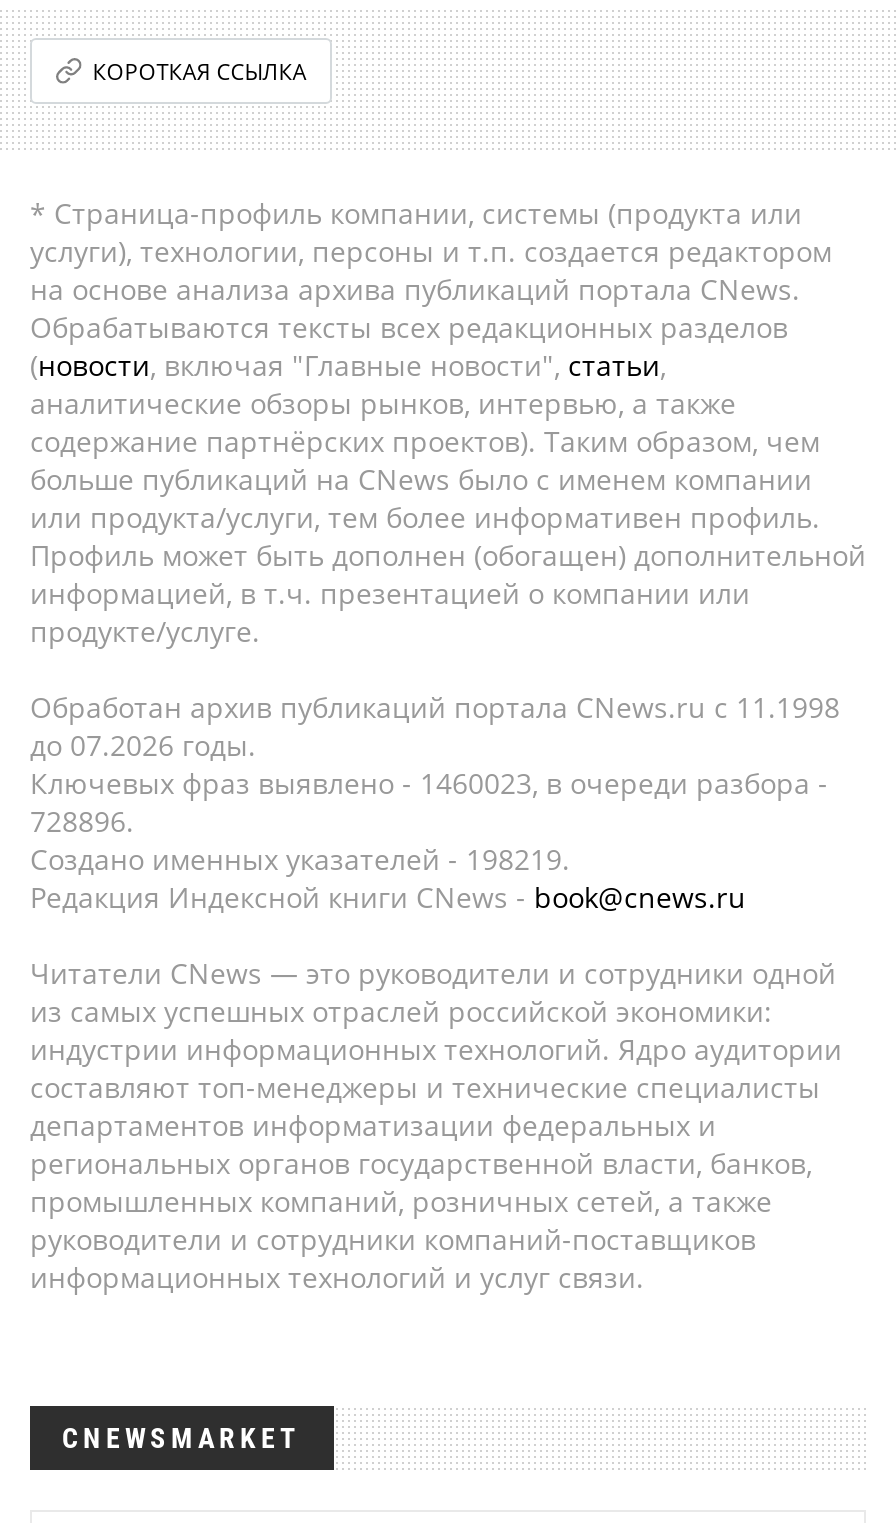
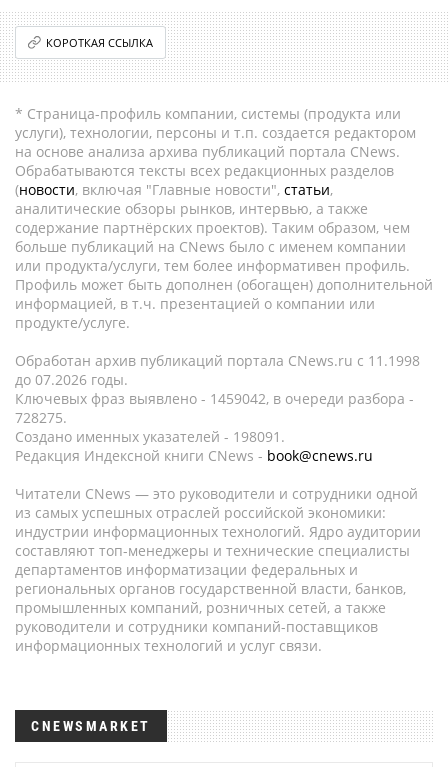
- Ключевых фраз выявлено - 1460023, в очереди разбора -
+ Ключевых фраз выявлено - 1459042, в очереди разбора -

- 728896.
+ 728275.

- Создано именных указателей - 198219.
+ Создано именных указателей - 198091.
